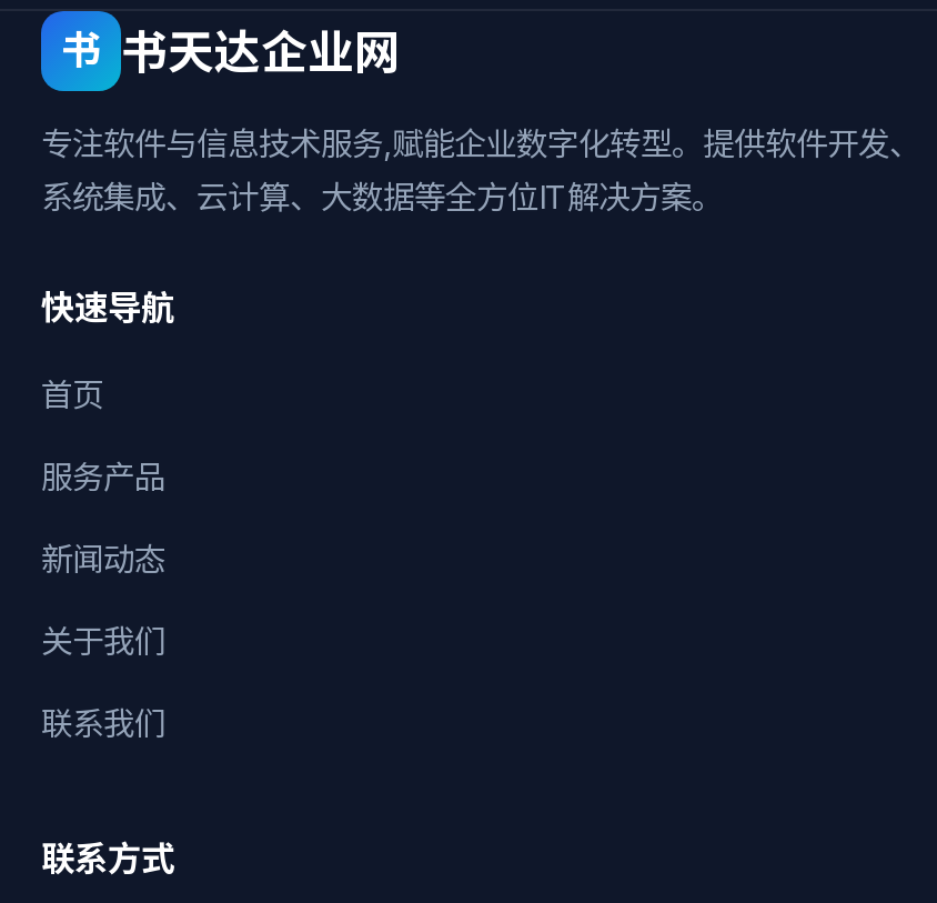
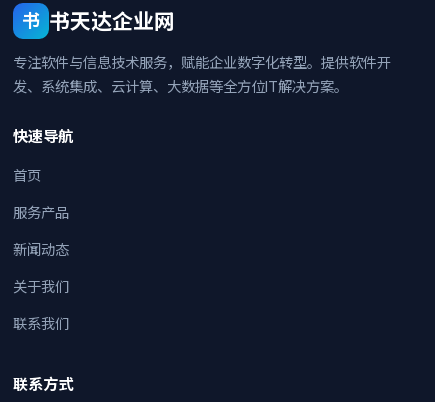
- 专注软件与信息技术服务,赋能企业数字化转型。提供软件开发、
- 系统集成、云计算、大数据等全方位IT解决方案。
+ 专注软件与信息技术服务，赋能企业数字化转型。提供软件开
+ 发、系统集成、云计算、大数据等全方位IT解决方案。
